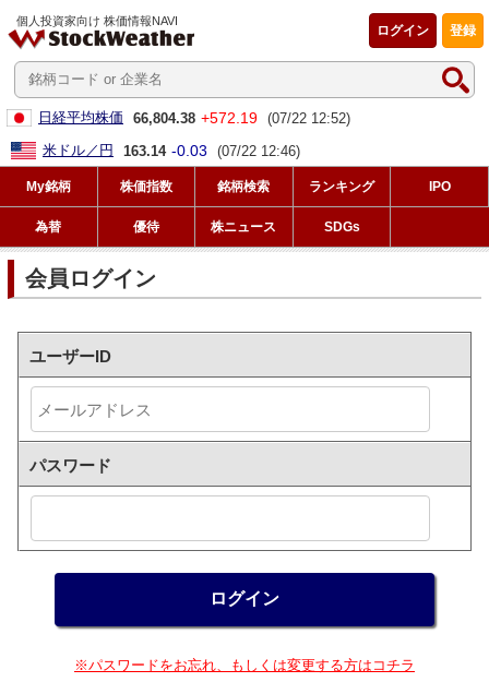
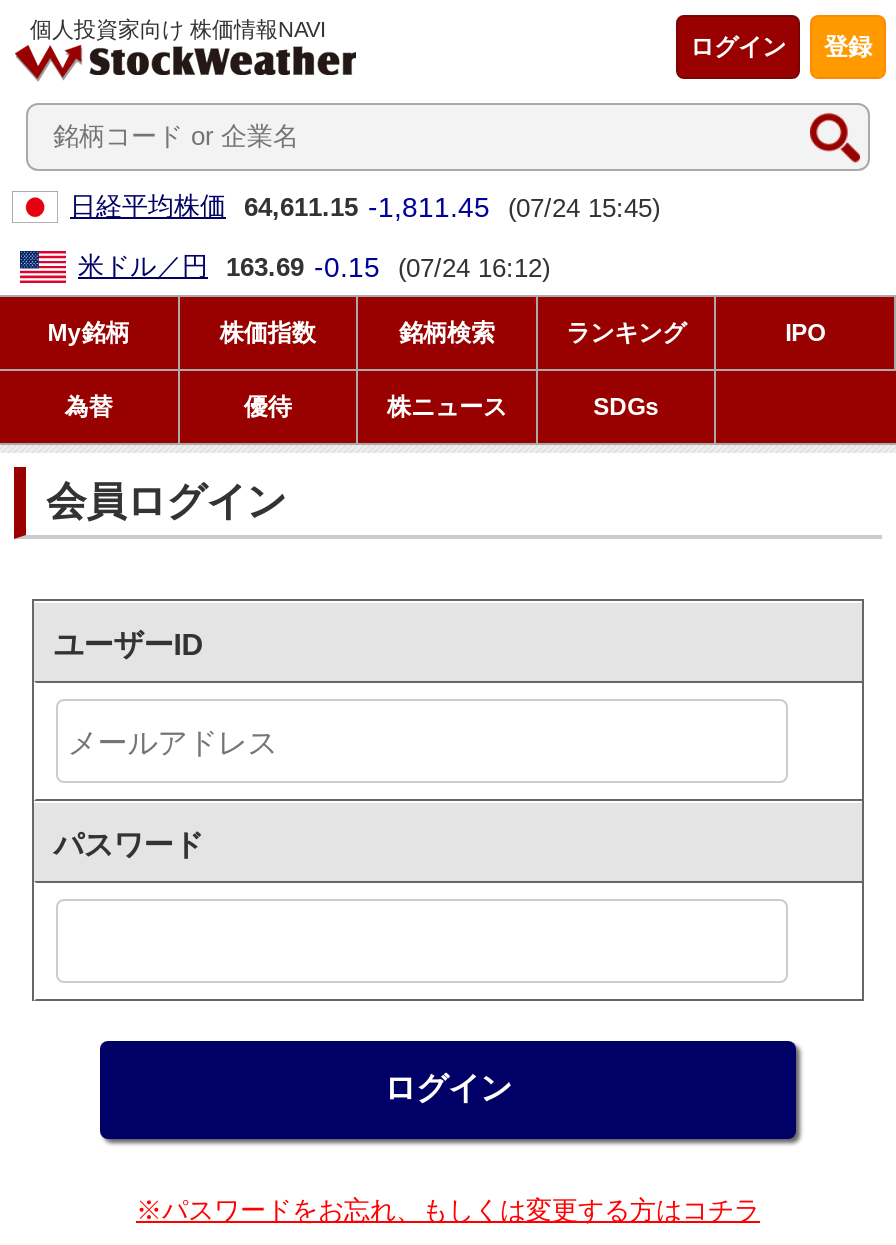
- 日経平均株価 66,804.38 +572.19 (07/22 12:52)
+ 日経平均株価 64,611.15 -1,811.45 (07/24 15:45)

- 米ドル／円 163.14 -0.03 (07/22 12:46)
+ 米ドル／円 163.69 -0.15 (07/24 16:12)
